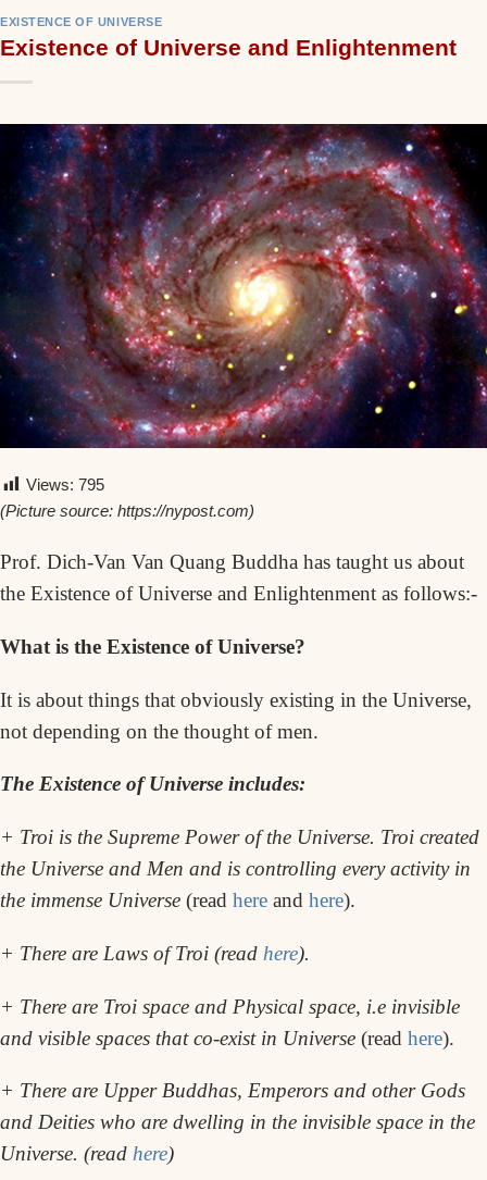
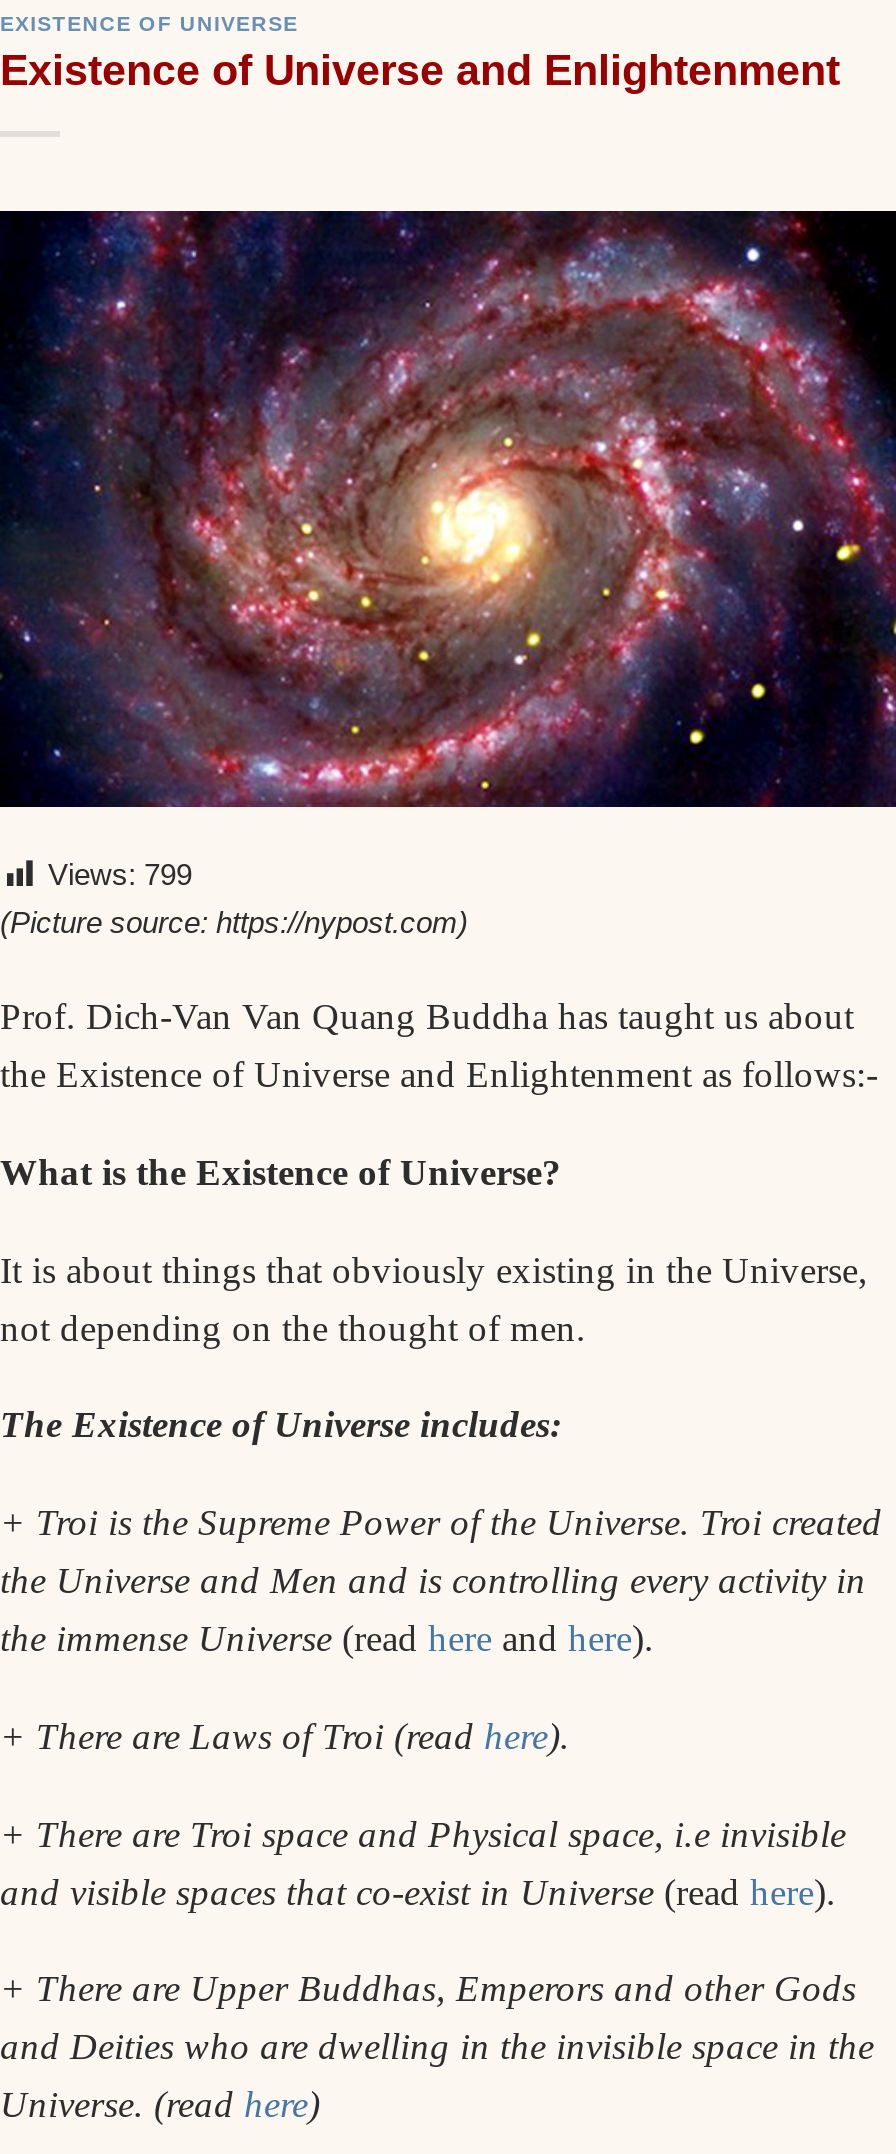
- Views: 795
+ Views: 799
